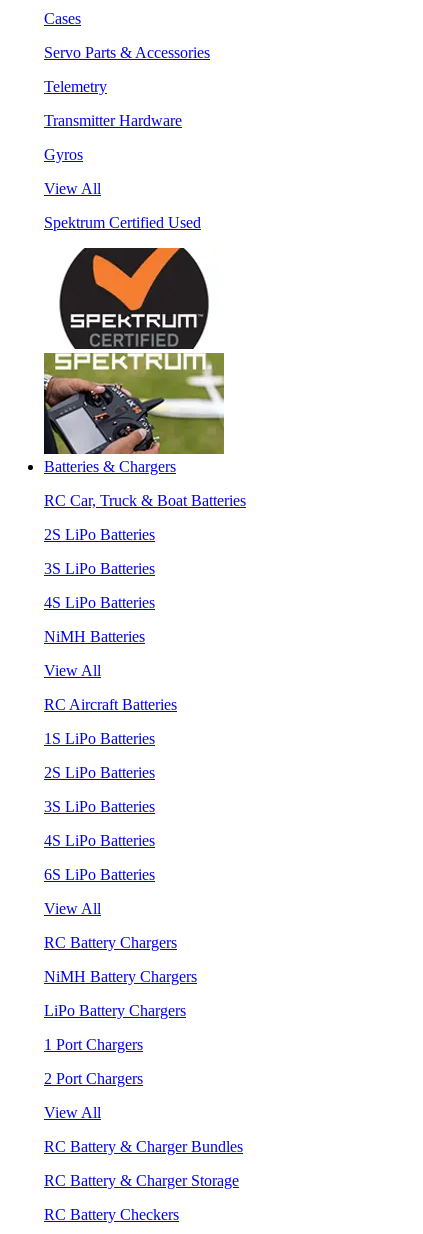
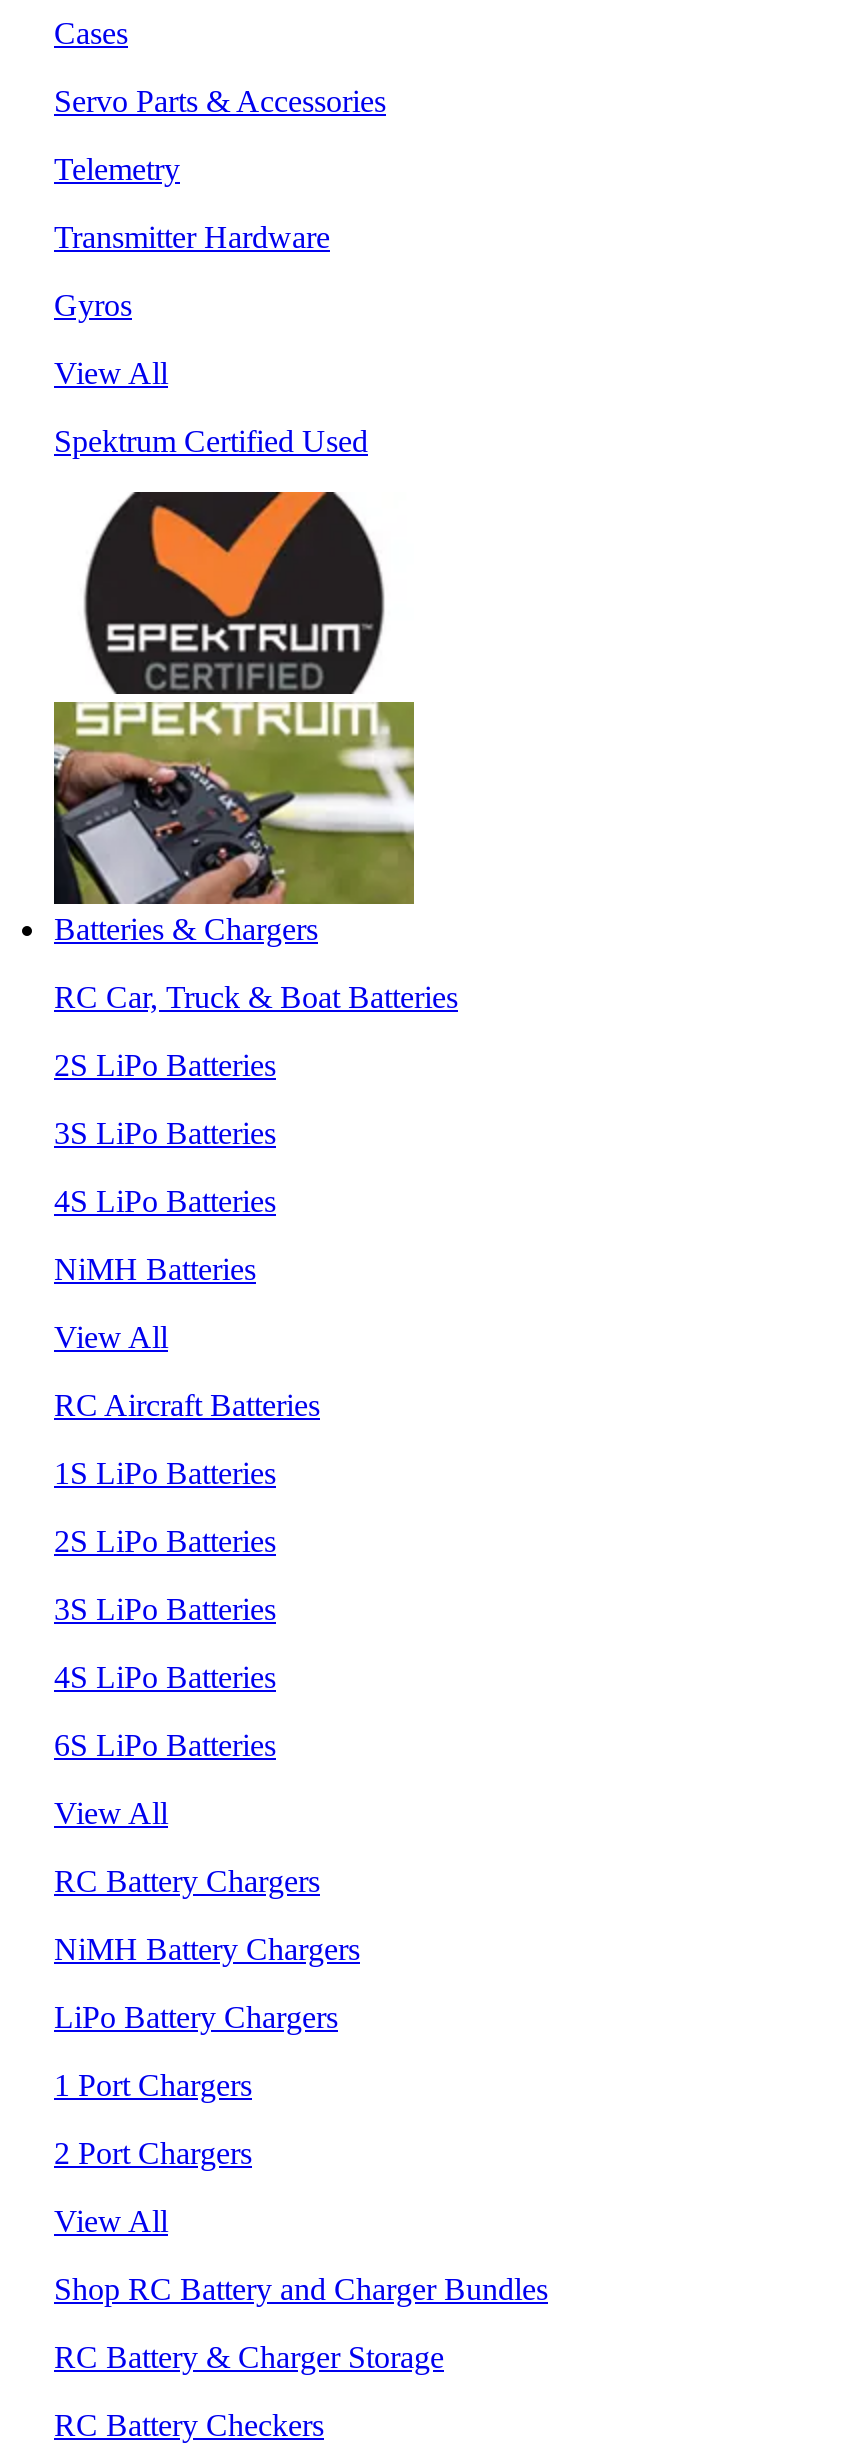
- RC Battery & Charger Bundles
+ Shop RC Battery and Charger Bundles
